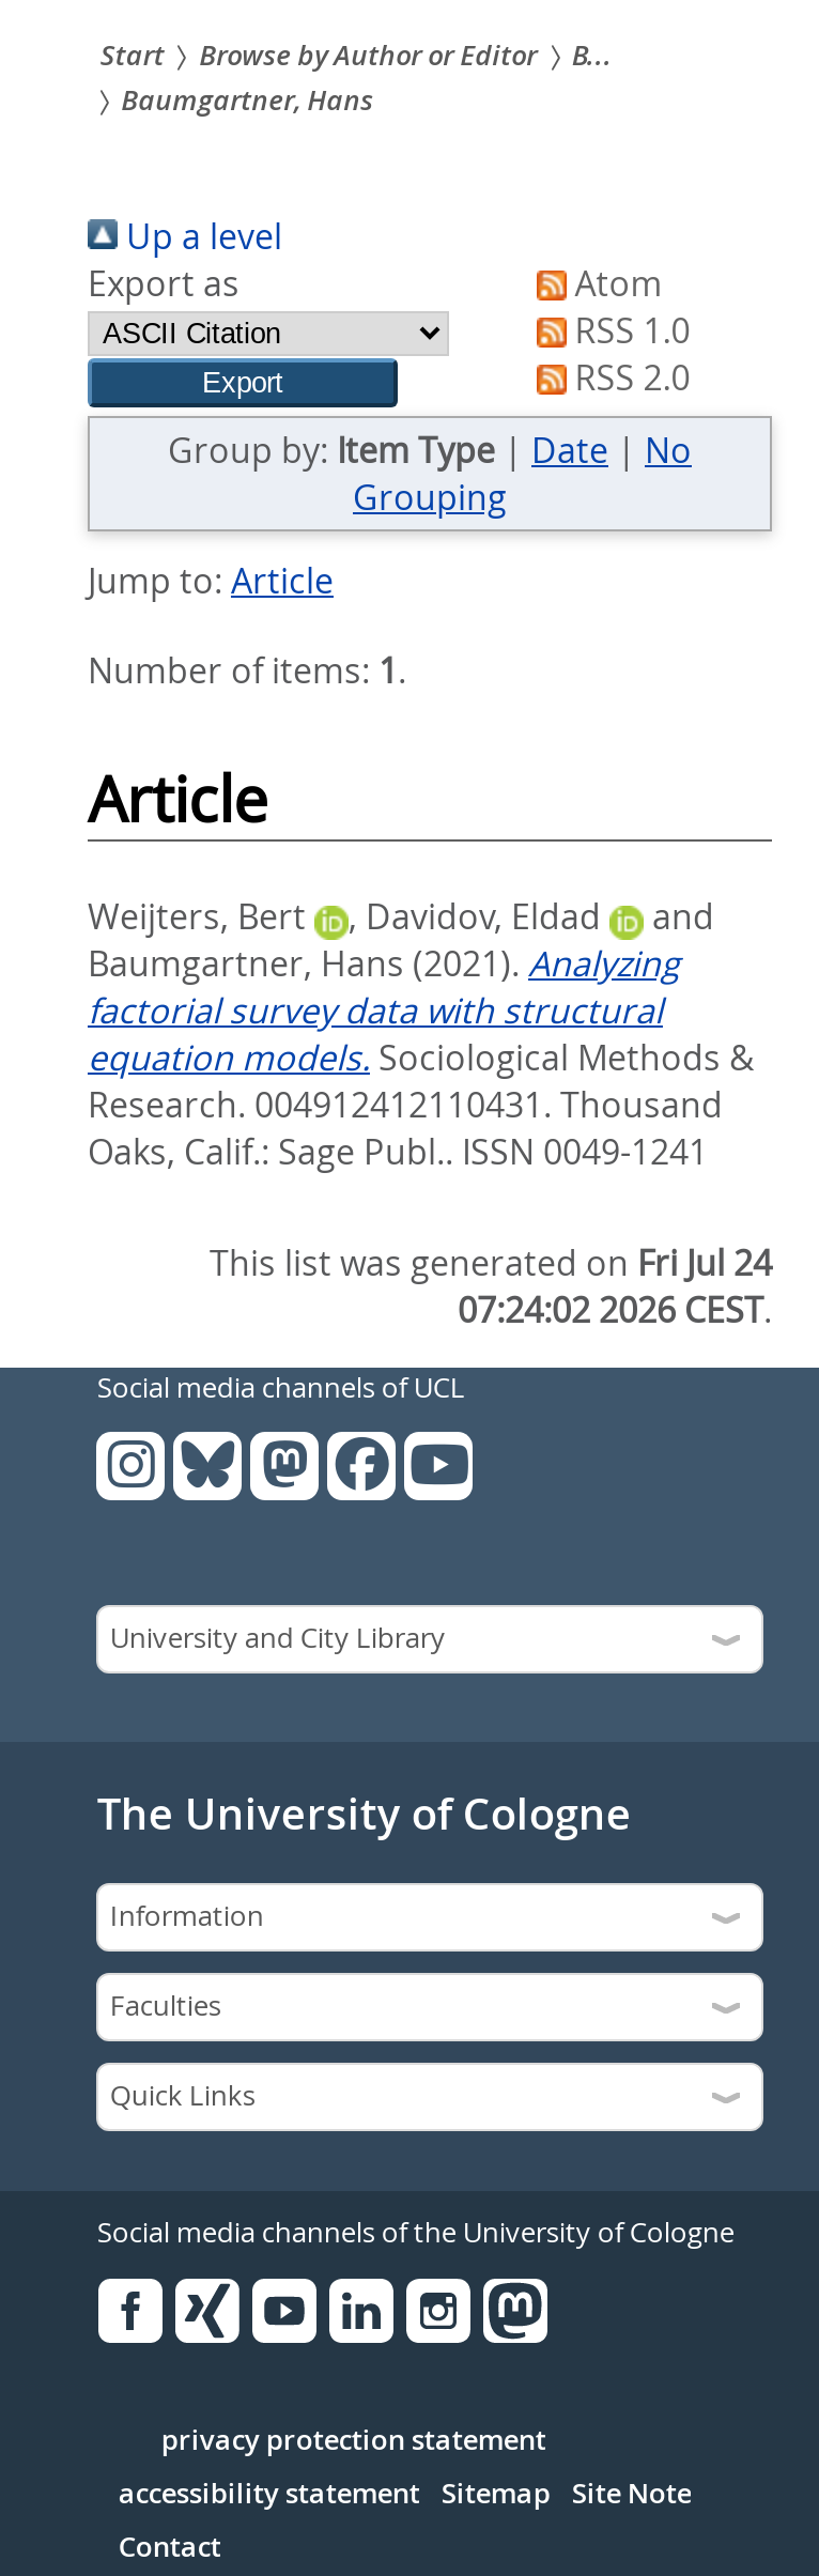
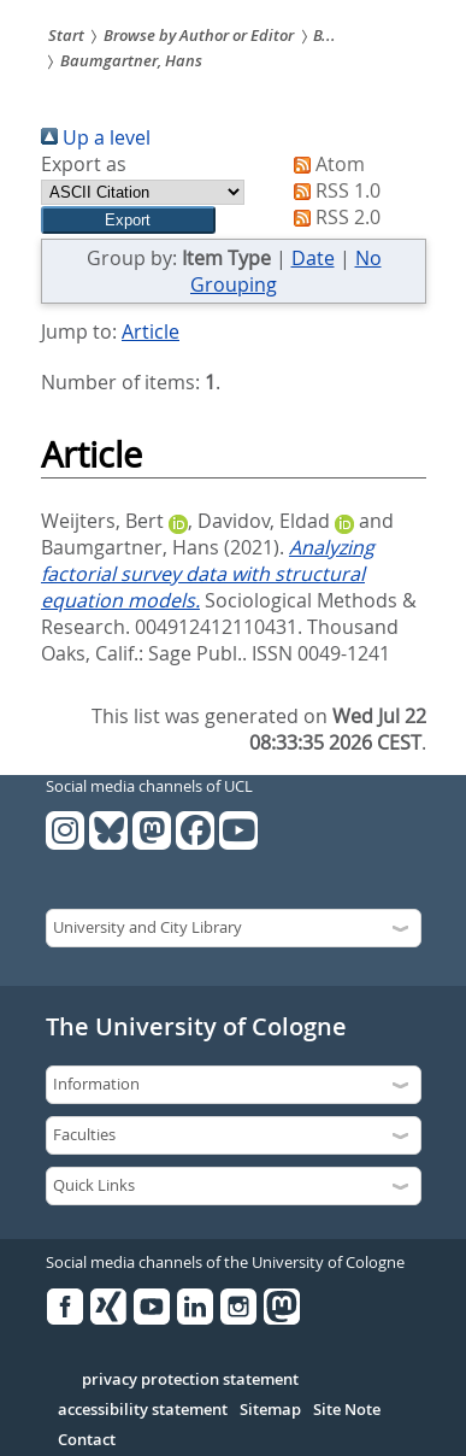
- This list was generated on Fri Jul 24
+ This list was generated on Wed Jul 22

- 07:24:02 2026 CEST.
+ 08:33:35 2026 CEST.
